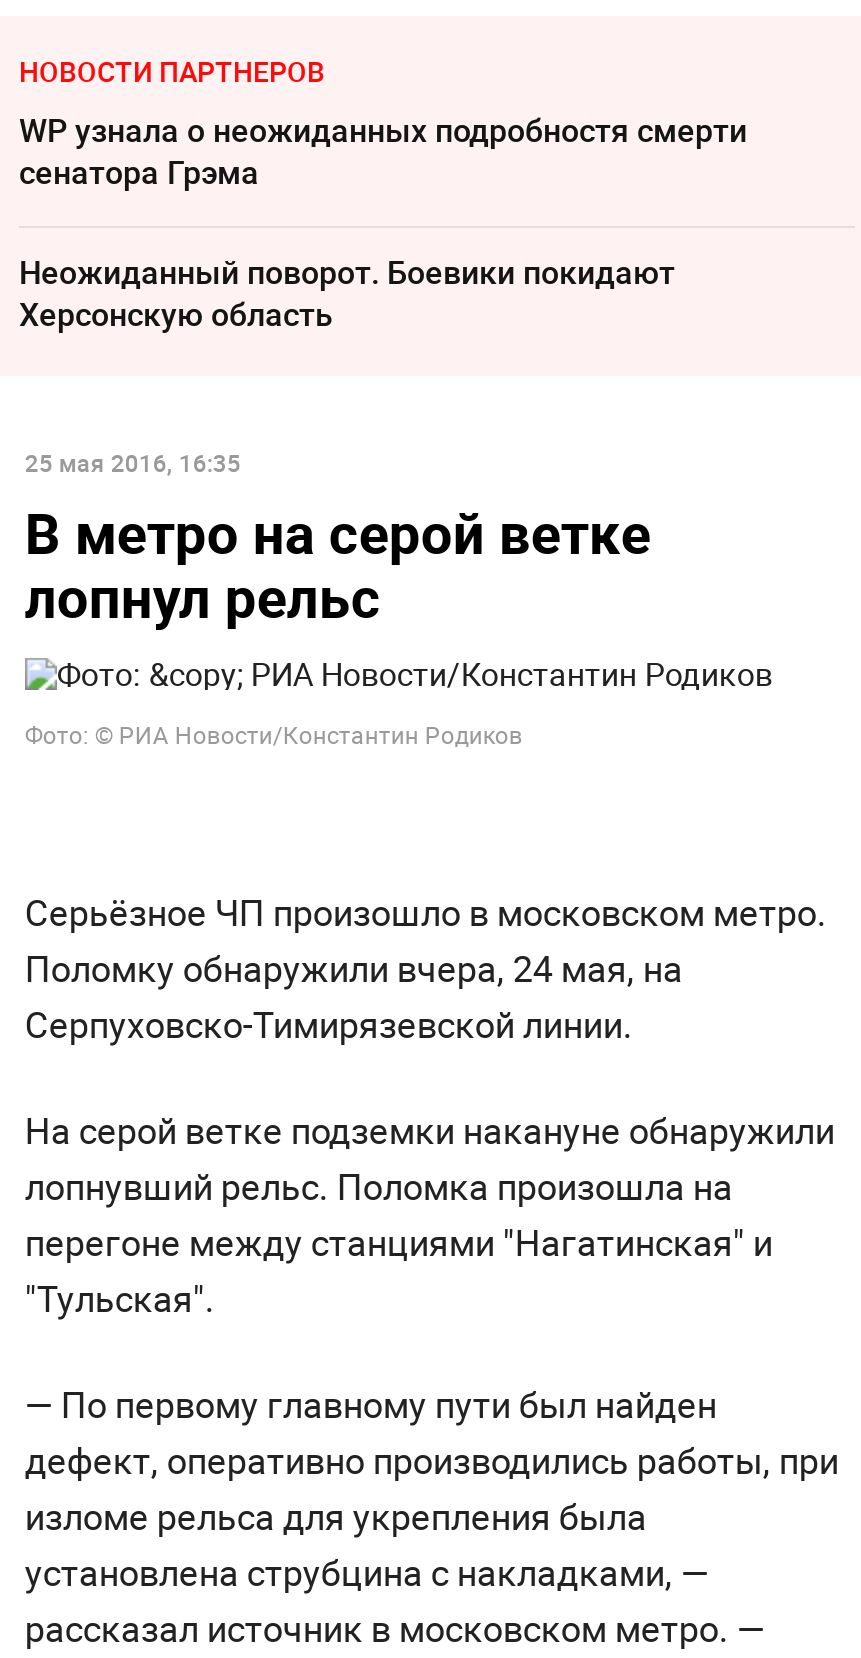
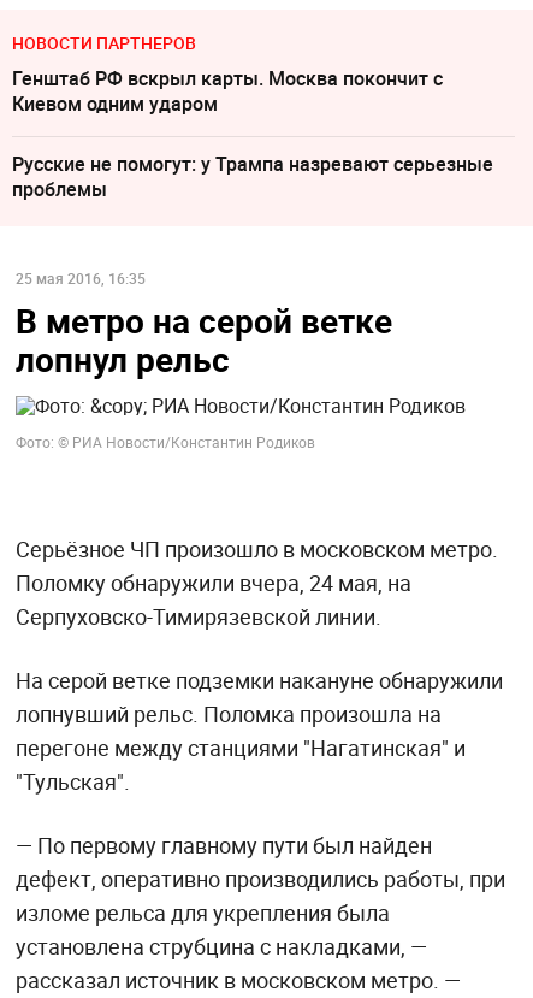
- WP узнала о неожиданных подробностя смерти
- сенатора Грэма
+ Генштаб РФ вскрыл карты. Москва покончит с
+ Киевом одним ударом

- Неожиданный поворот. Боевики покидают
- Херсонскую область
+ Русские не помогут: у Трампа назревают серьезные
+ проблемы
